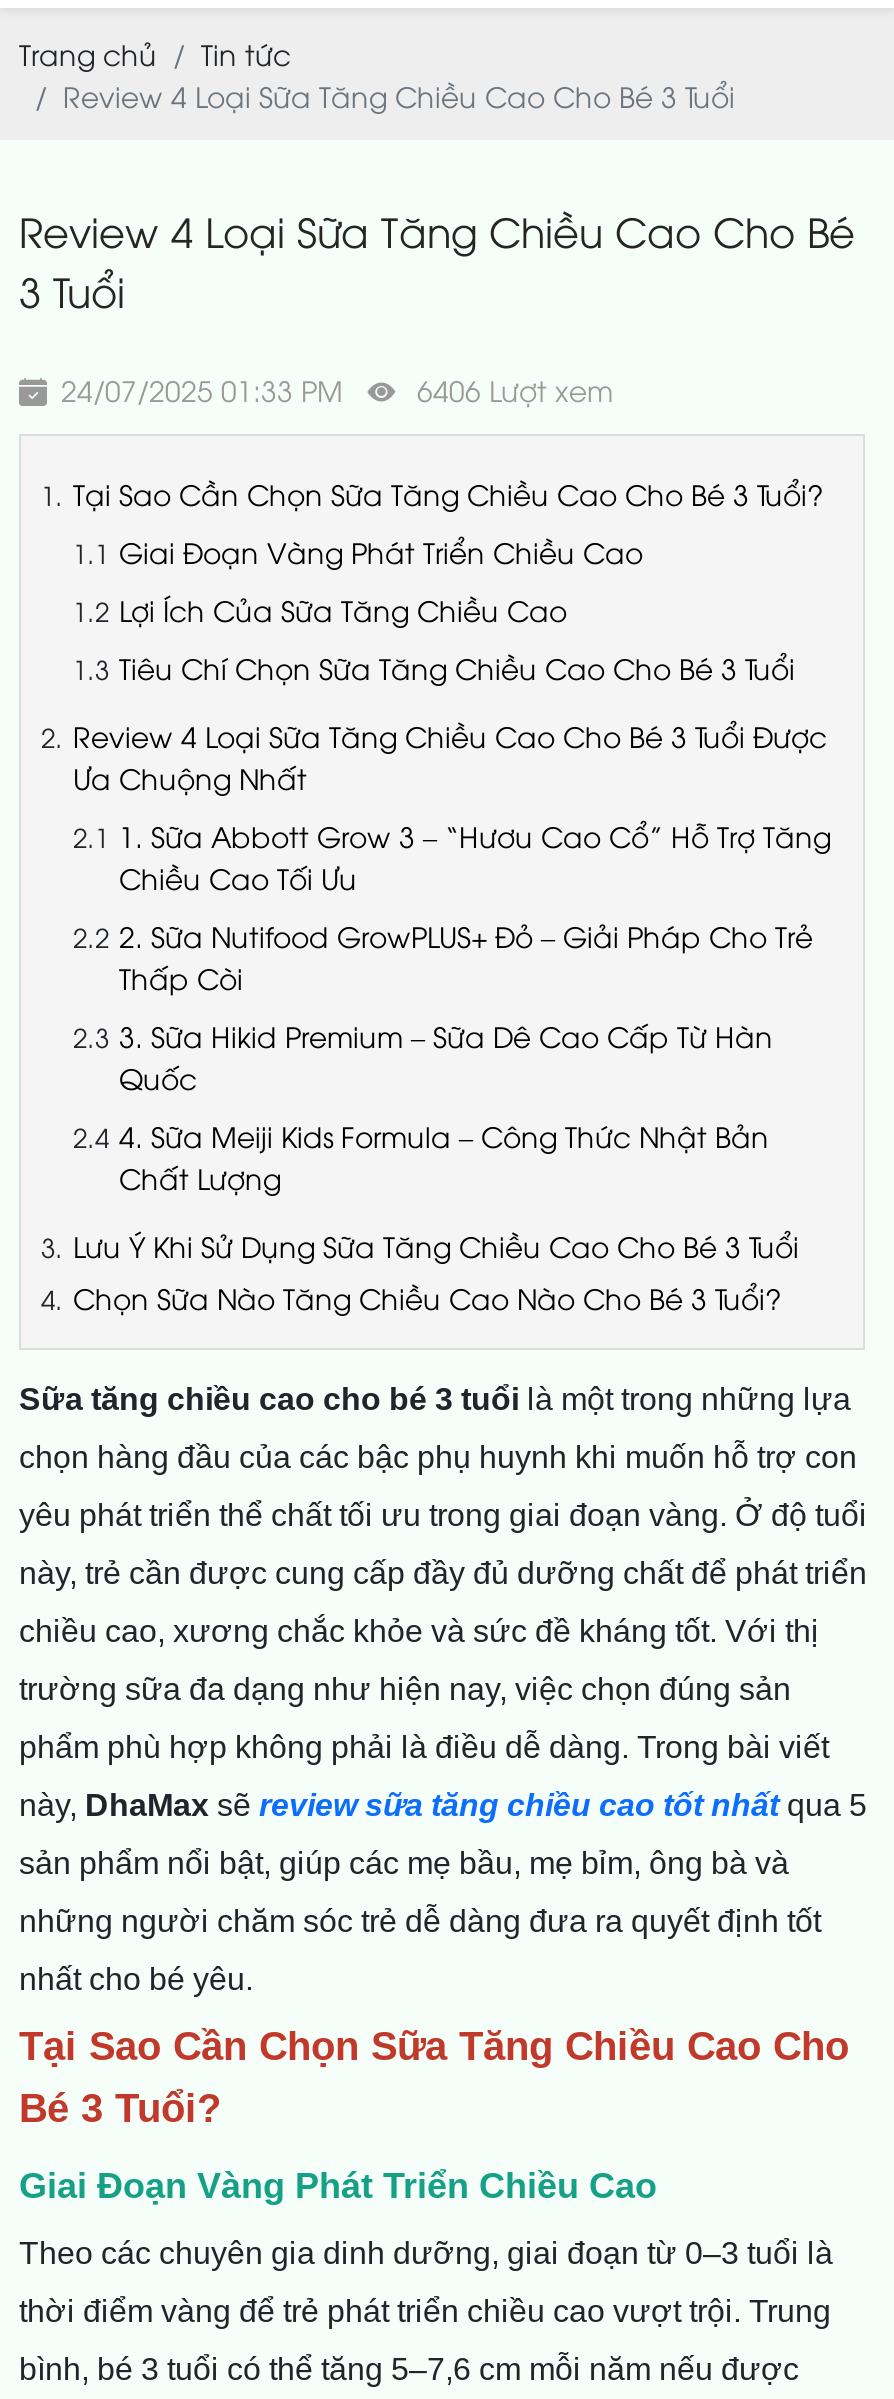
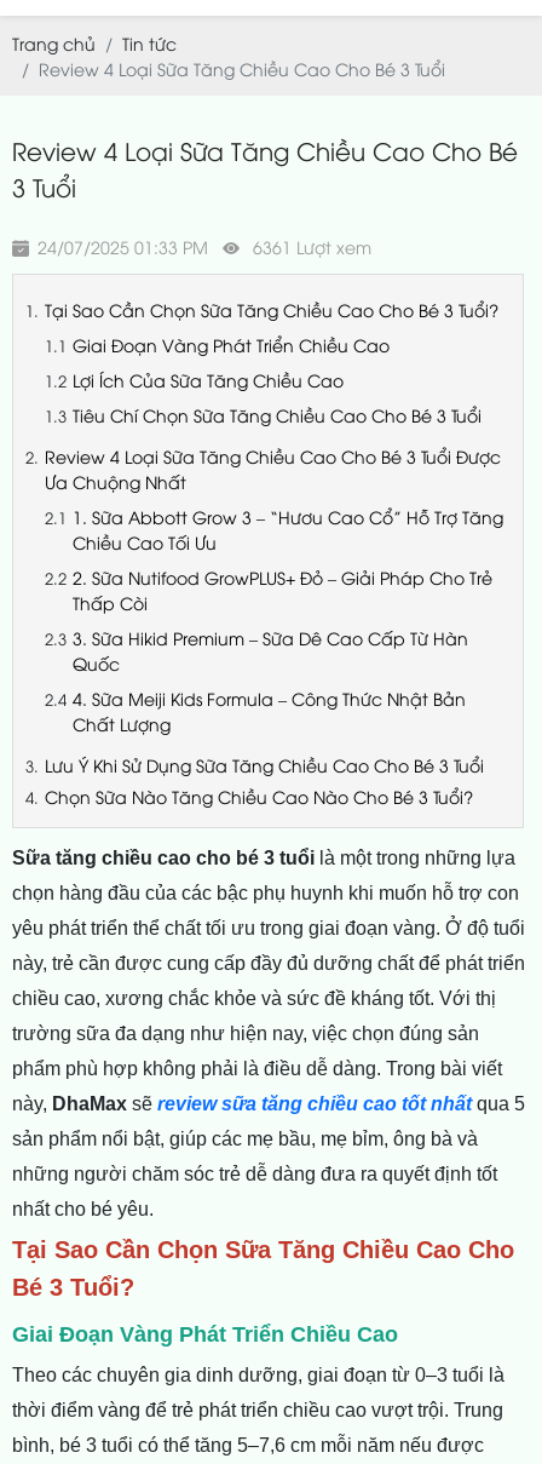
- 24/07/2025 01:33 PM 6406 Lượt xem
+ 24/07/2025 01:33 PM 6361 Lượt xem
